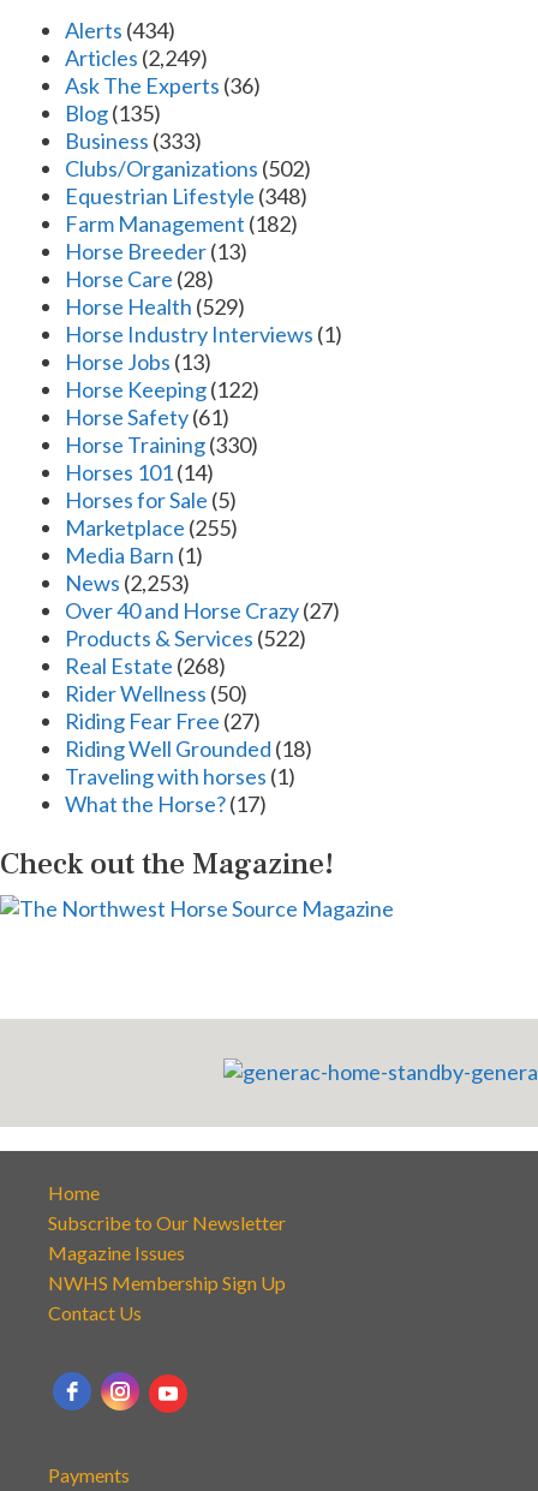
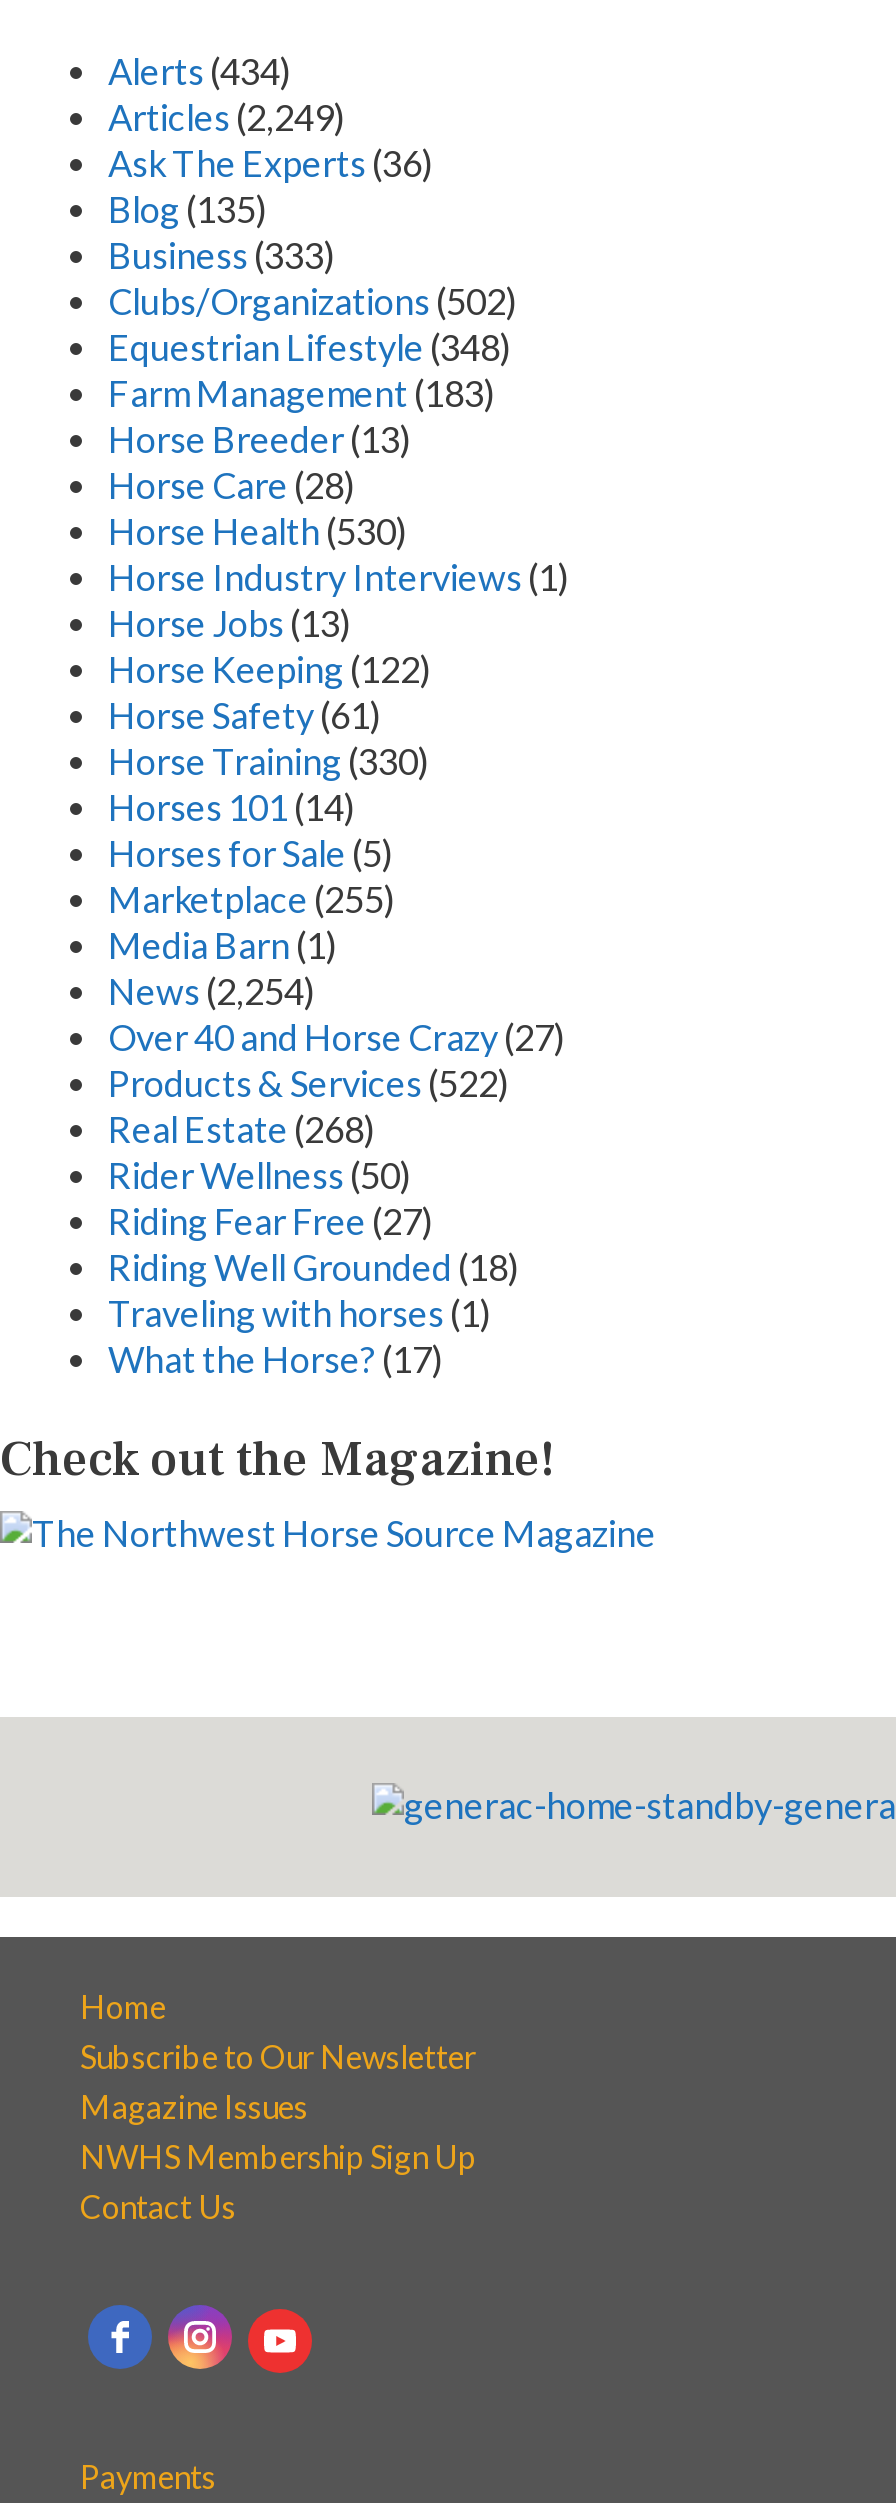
- Farm Management (182)
+ Farm Management (183)

- Horse Health (529)
+ Horse Health (530)

- News (2,253)
+ News (2,254)
